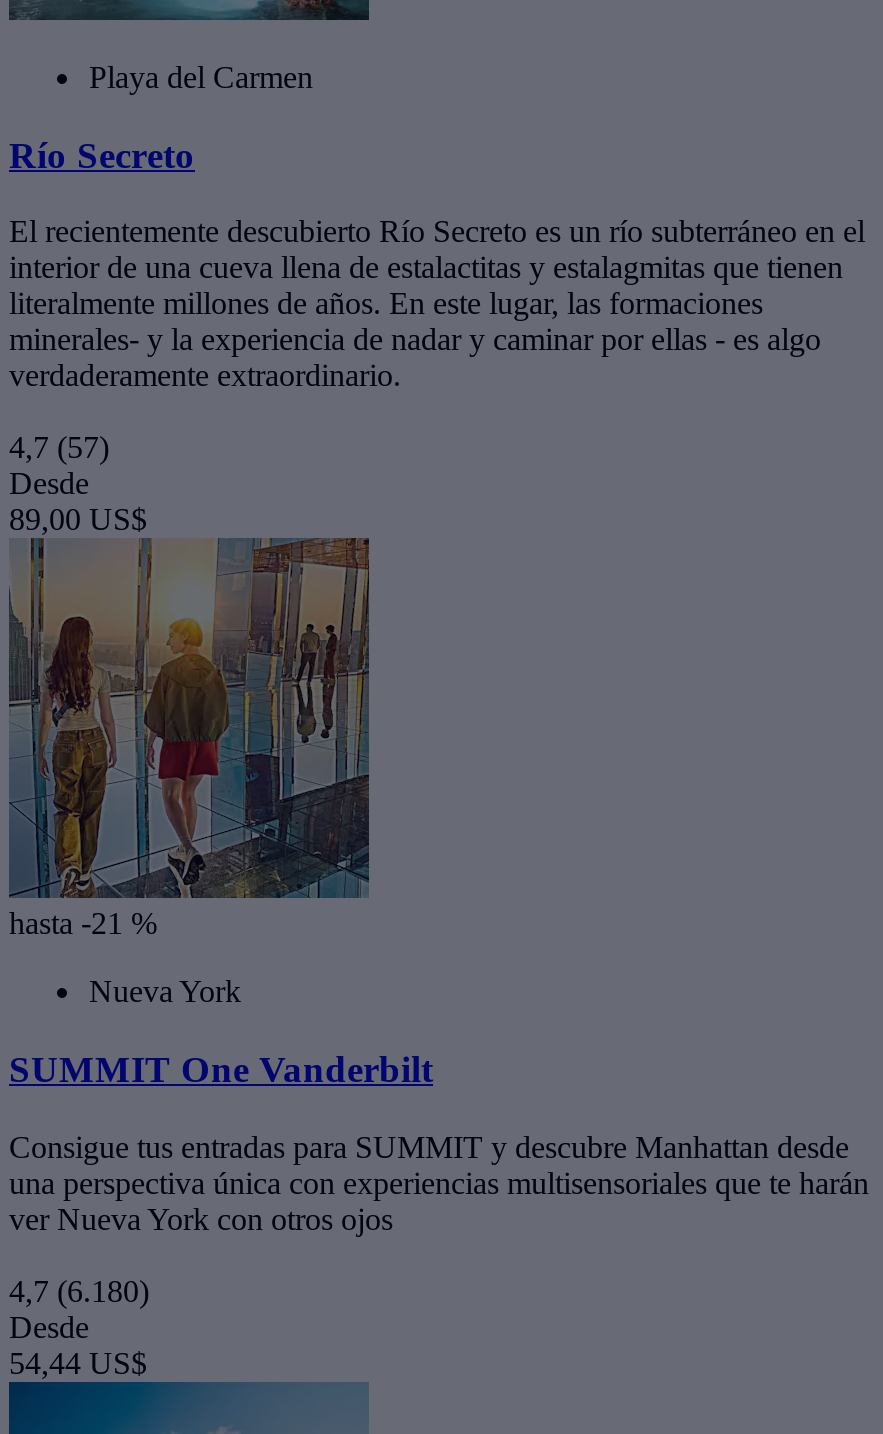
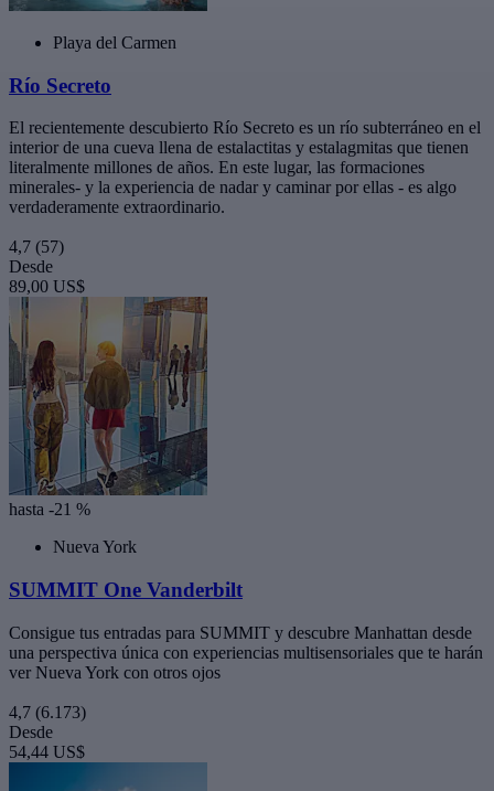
- 4,7 (6.180)
+ 4,7 (6.173)
